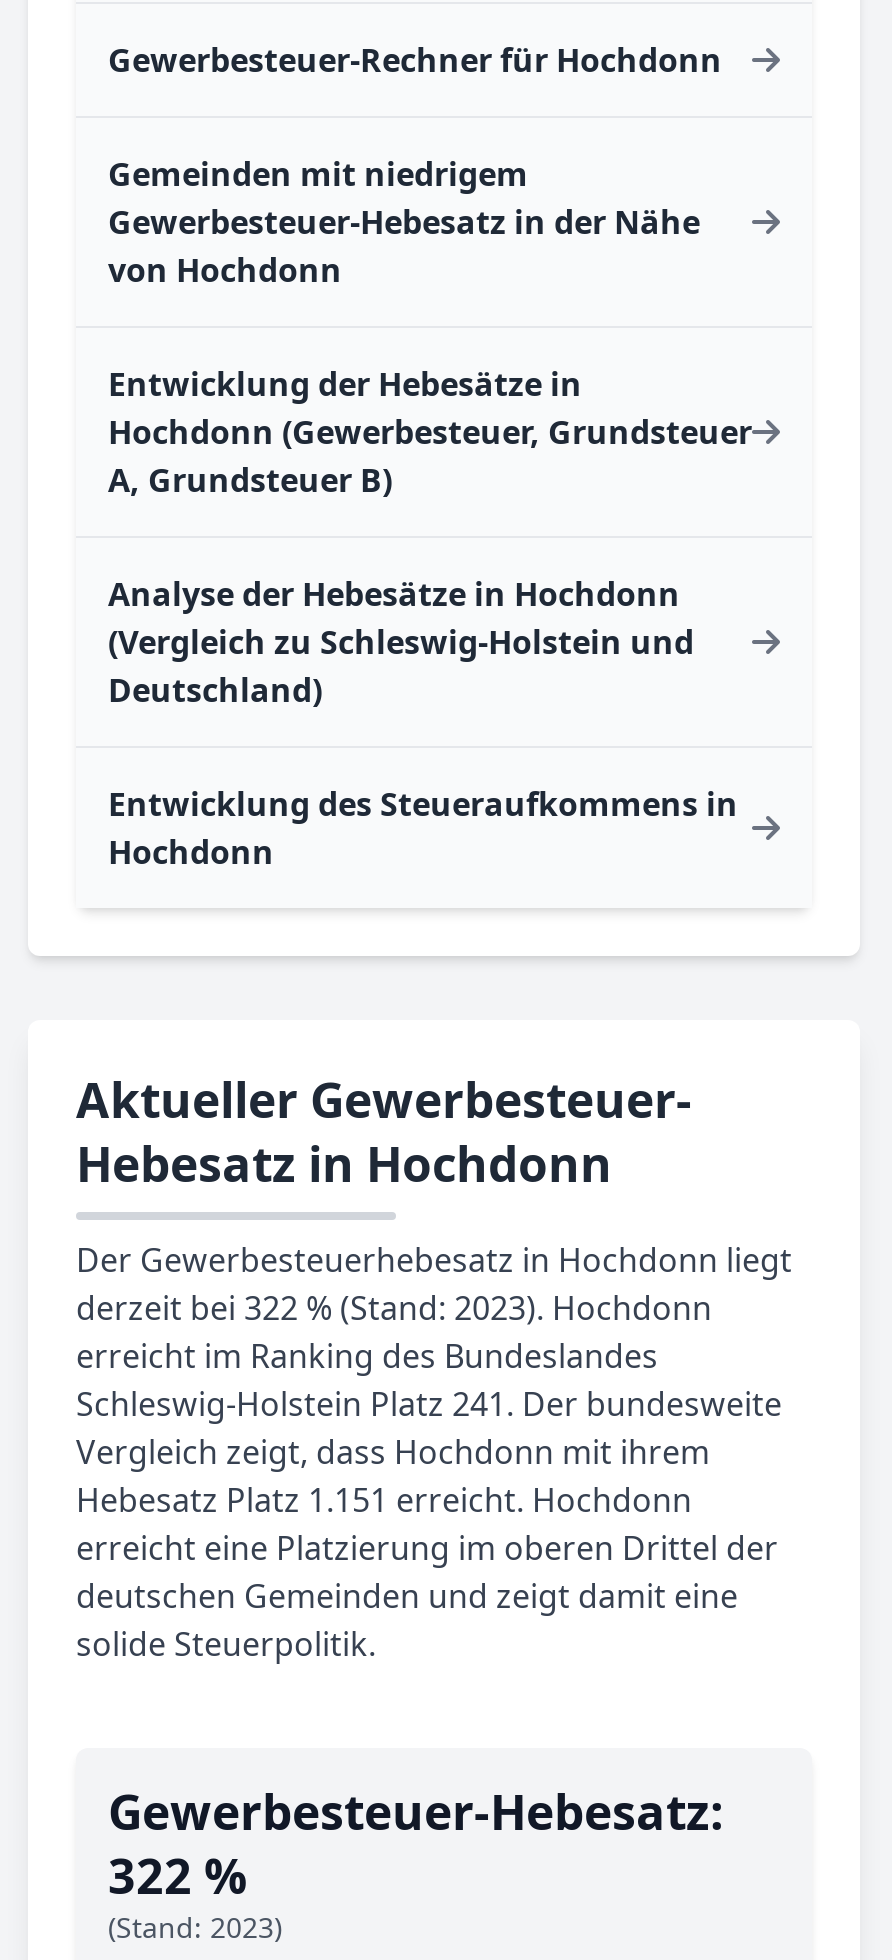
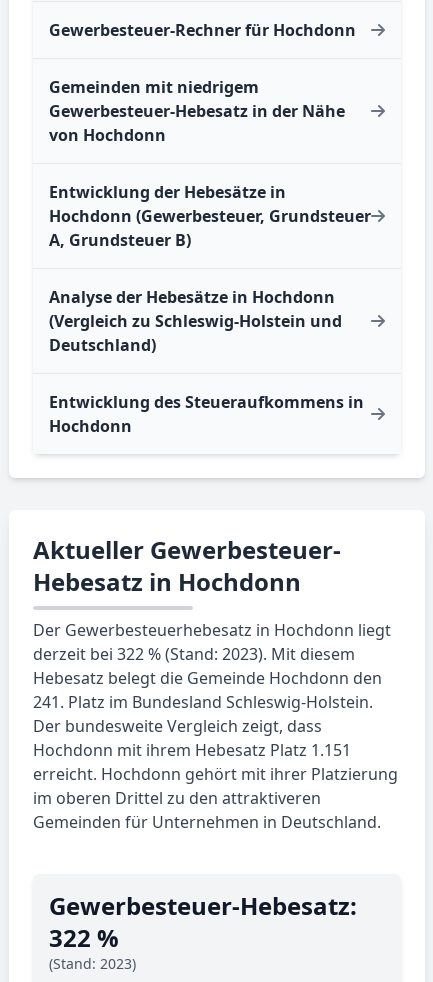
- derzeit bei 322 % (Stand: 2023). Hochdonn
- erreicht im Ranking des Bundeslandes
- Schleswig-Holstein Platz 241. Der bundesweite
- Vergleich zeigt, dass Hochdonn mit ihrem
- Hebesatz Platz 1.151 erreicht. Hochdonn
- erreicht eine Platzierung im oberen Drittel der
- deutschen Gemeinden und zeigt damit eine
- solide Steuerpolitik.
+ derzeit bei 322 % (Stand: 2023). Mit diesem
+ Hebesatz belegt die Gemeinde Hochdonn den
+ 241. Platz im Bundesland Schleswig-Holstein.
+ Der bundesweite Vergleich zeigt, dass
+ Hochdonn mit ihrem Hebesatz Platz 1.151
+ erreicht. Hochdonn gehört mit ihrer Platzierung
+ im oberen Drittel zu den attraktiveren
+ Gemeinden für Unternehmen in Deutschland.
